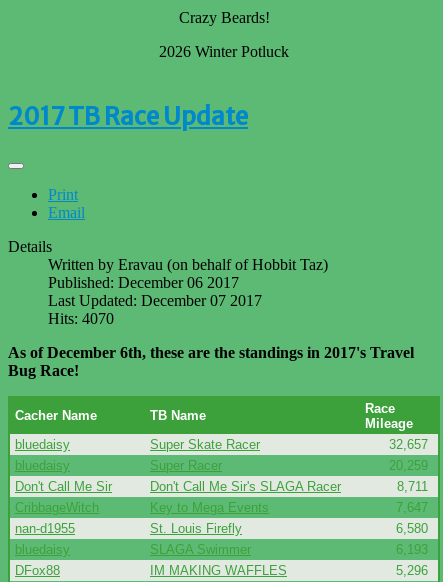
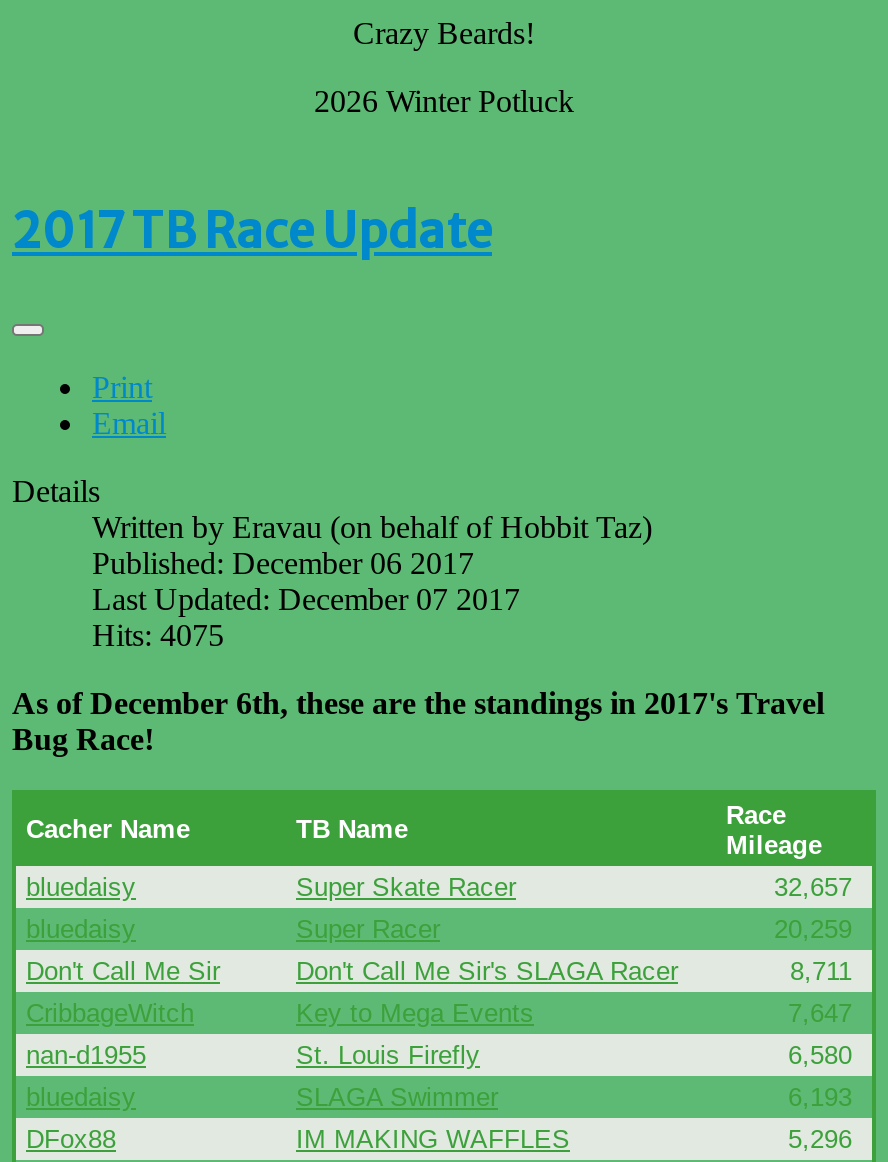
- Hits: 4070
+ Hits: 4075
